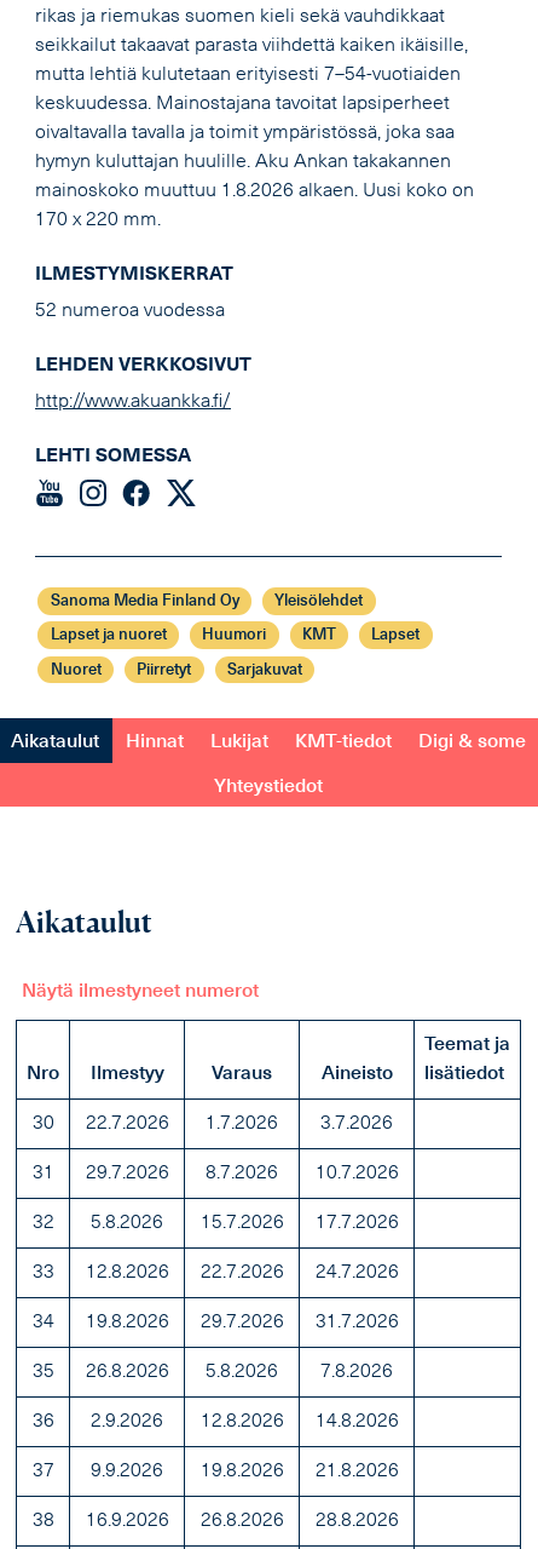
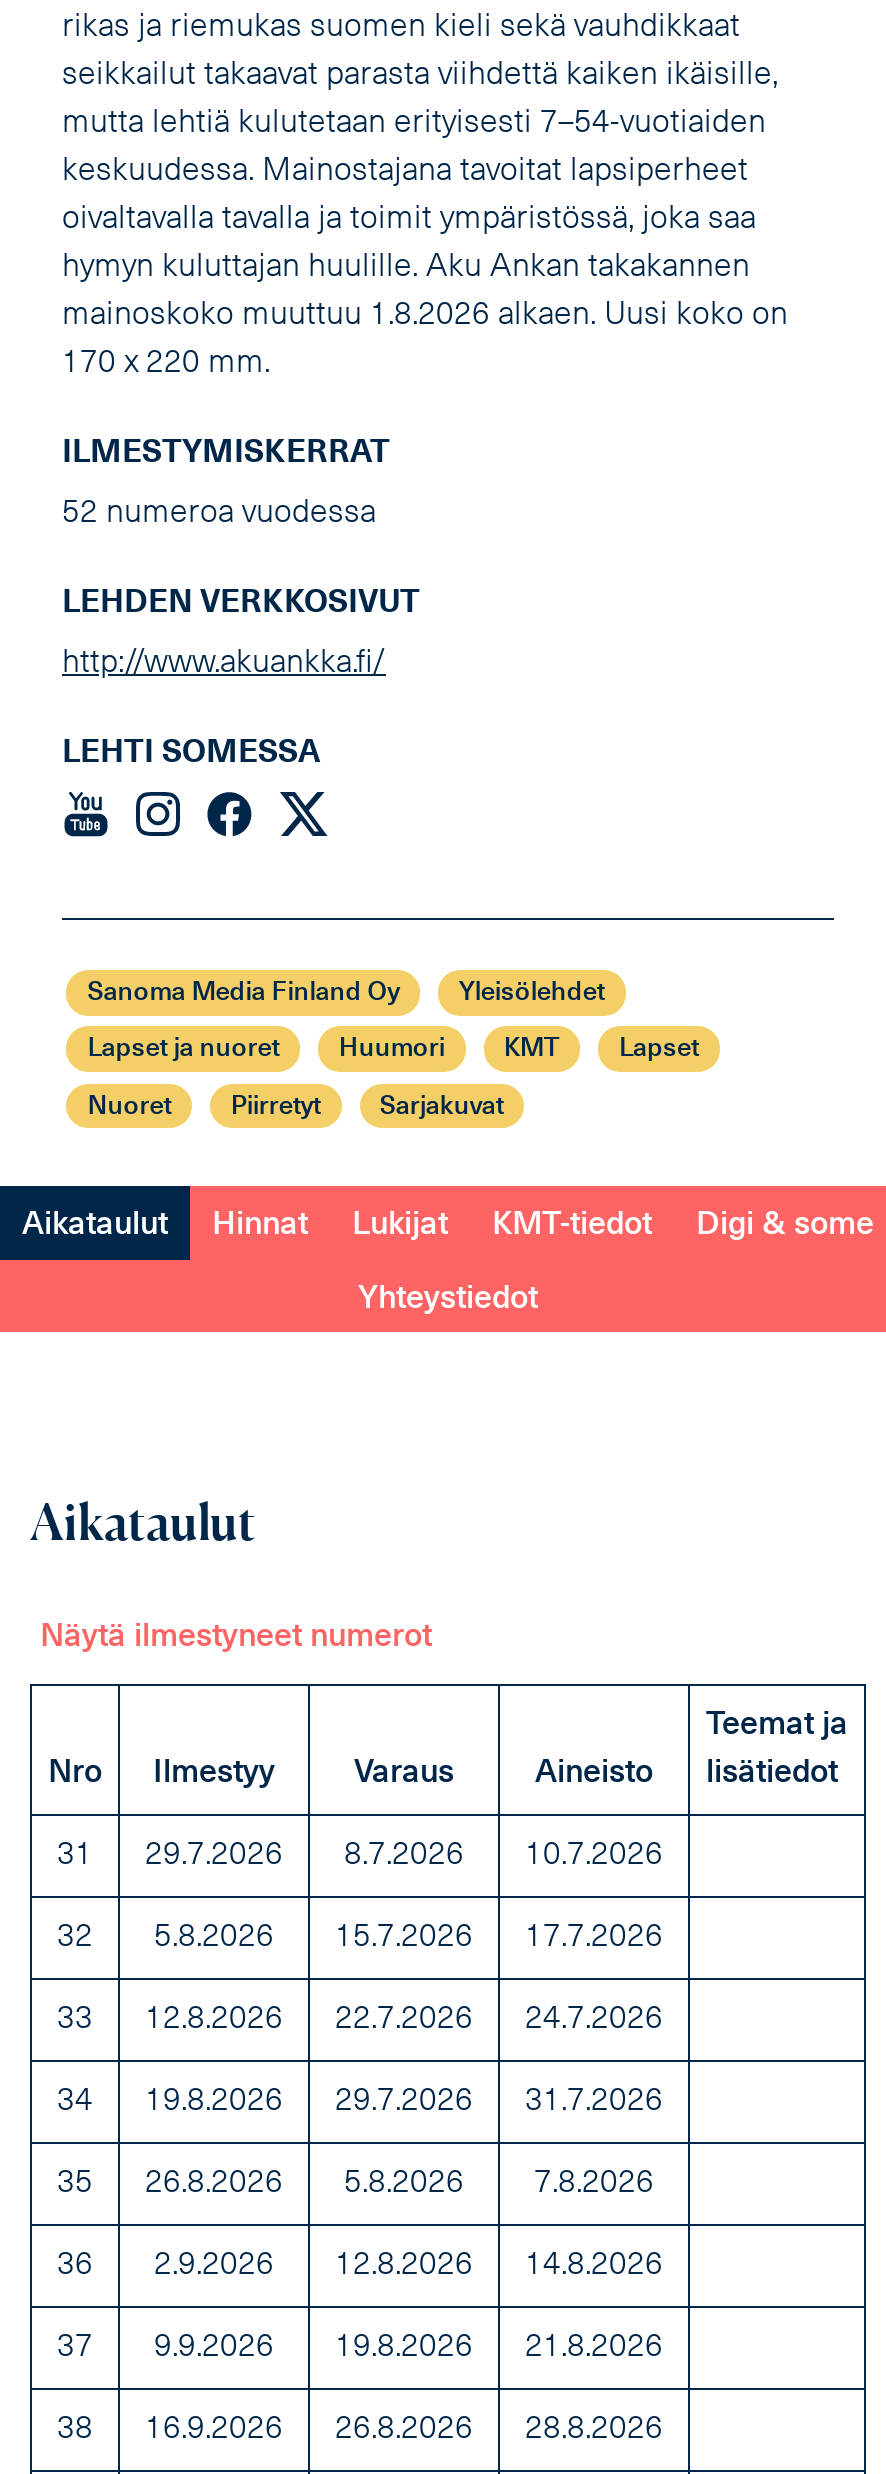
- 30
- 22.7.2026
- 1.7.2026
- 3.7.2026
